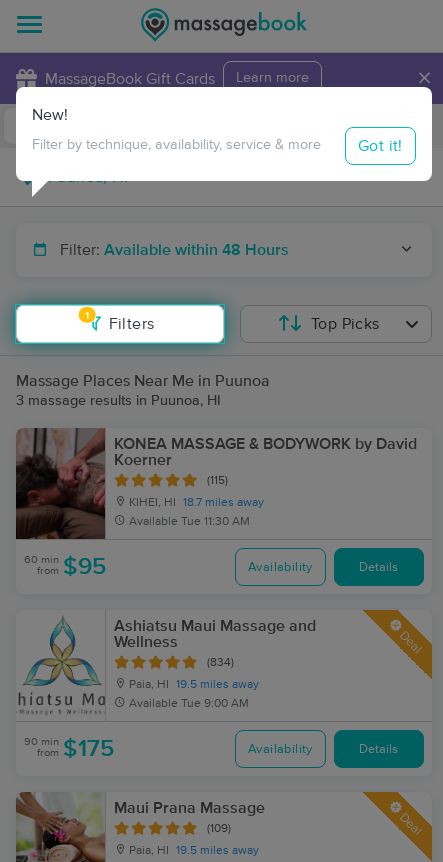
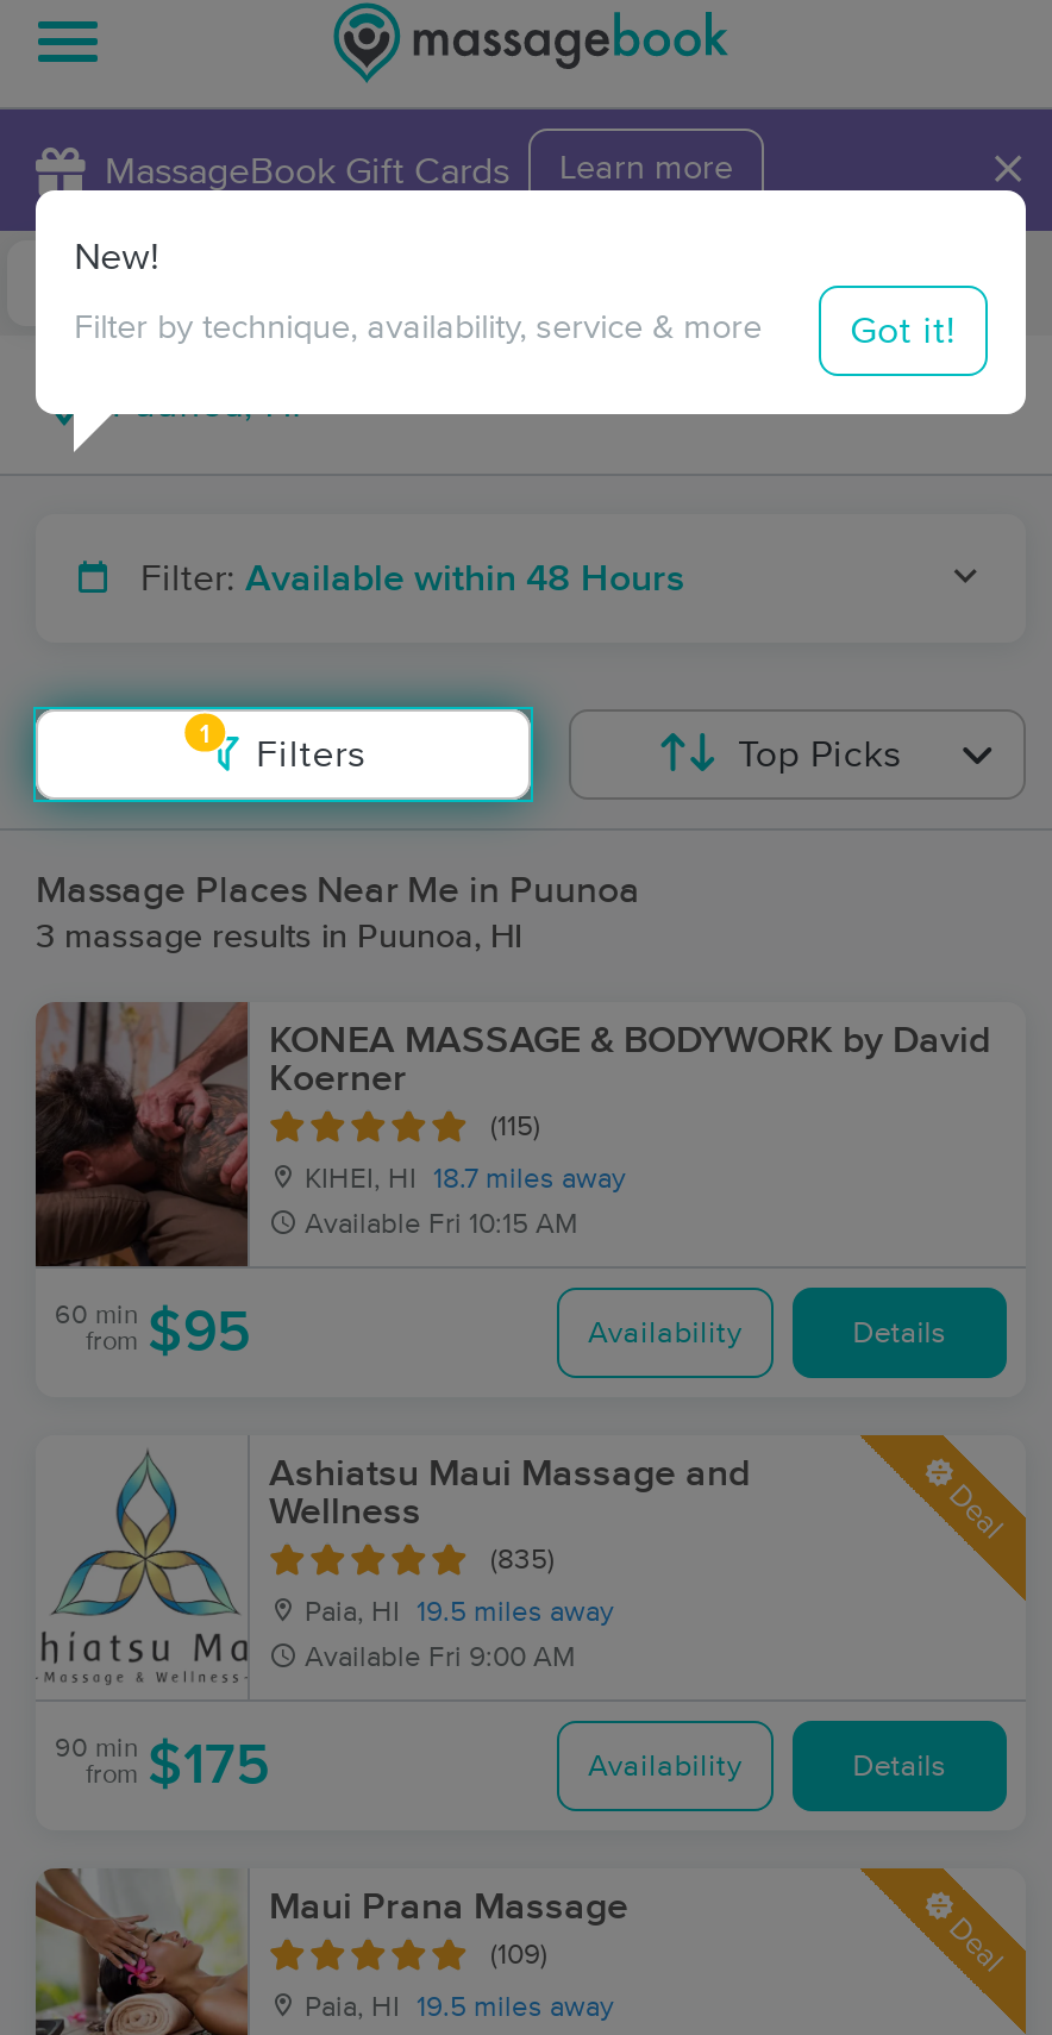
- Available Tue 11:30 AM
+ Available Fri 10:15 AM

- (834)
+ (835)

- Available Tue 9:00 AM
+ Available Fri 9:00 AM
